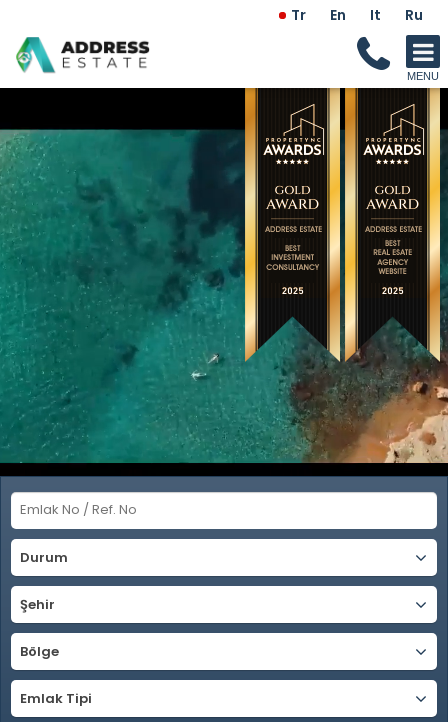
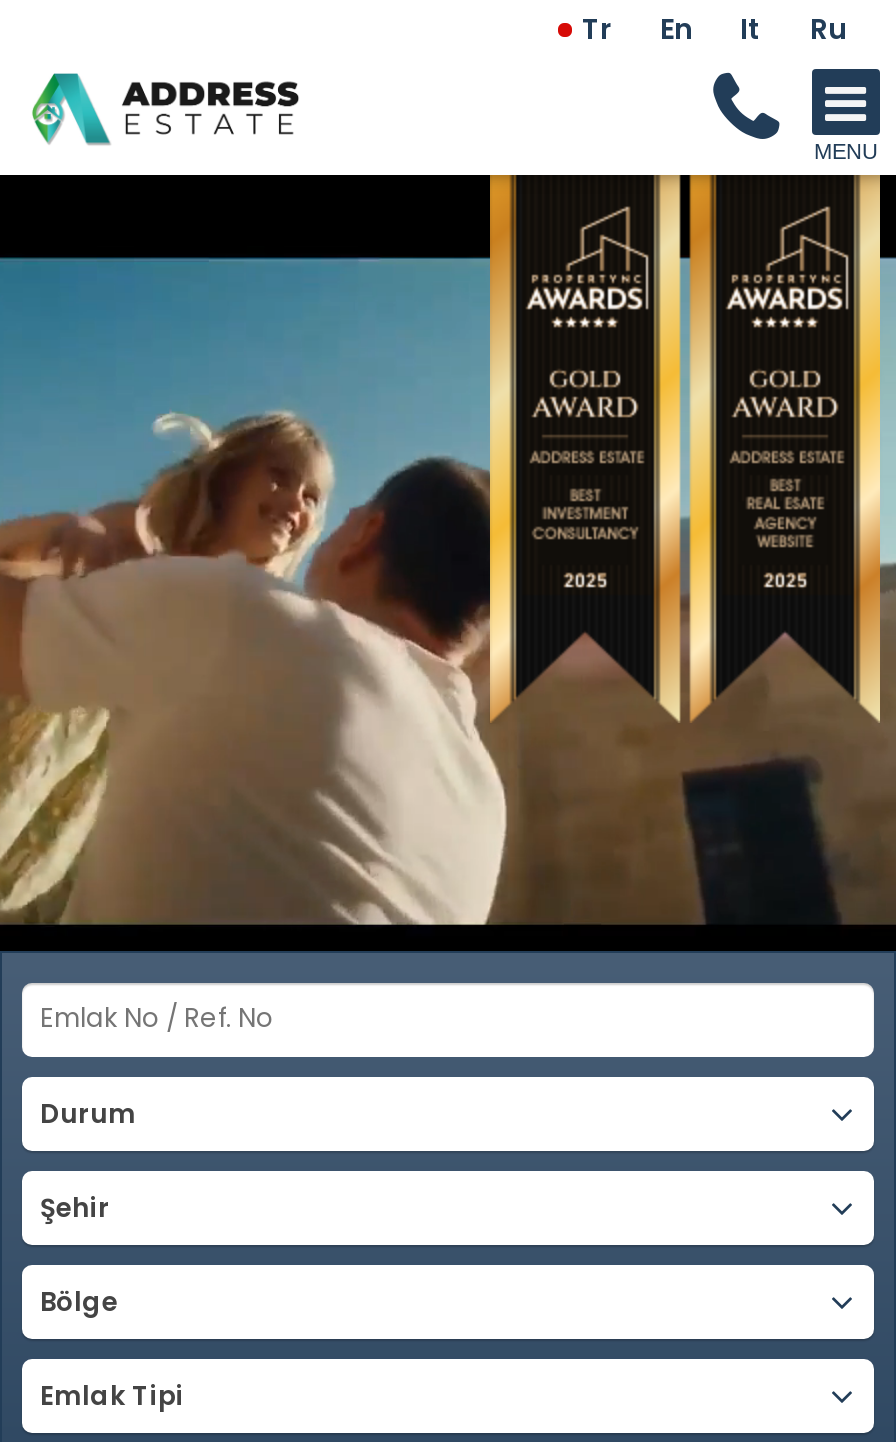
- [image]
+ [image]
